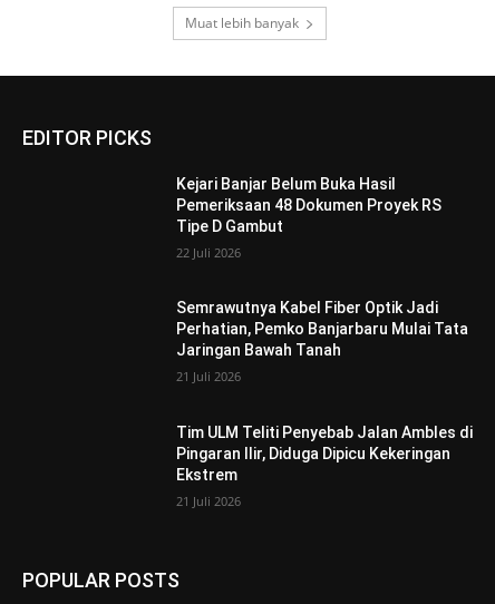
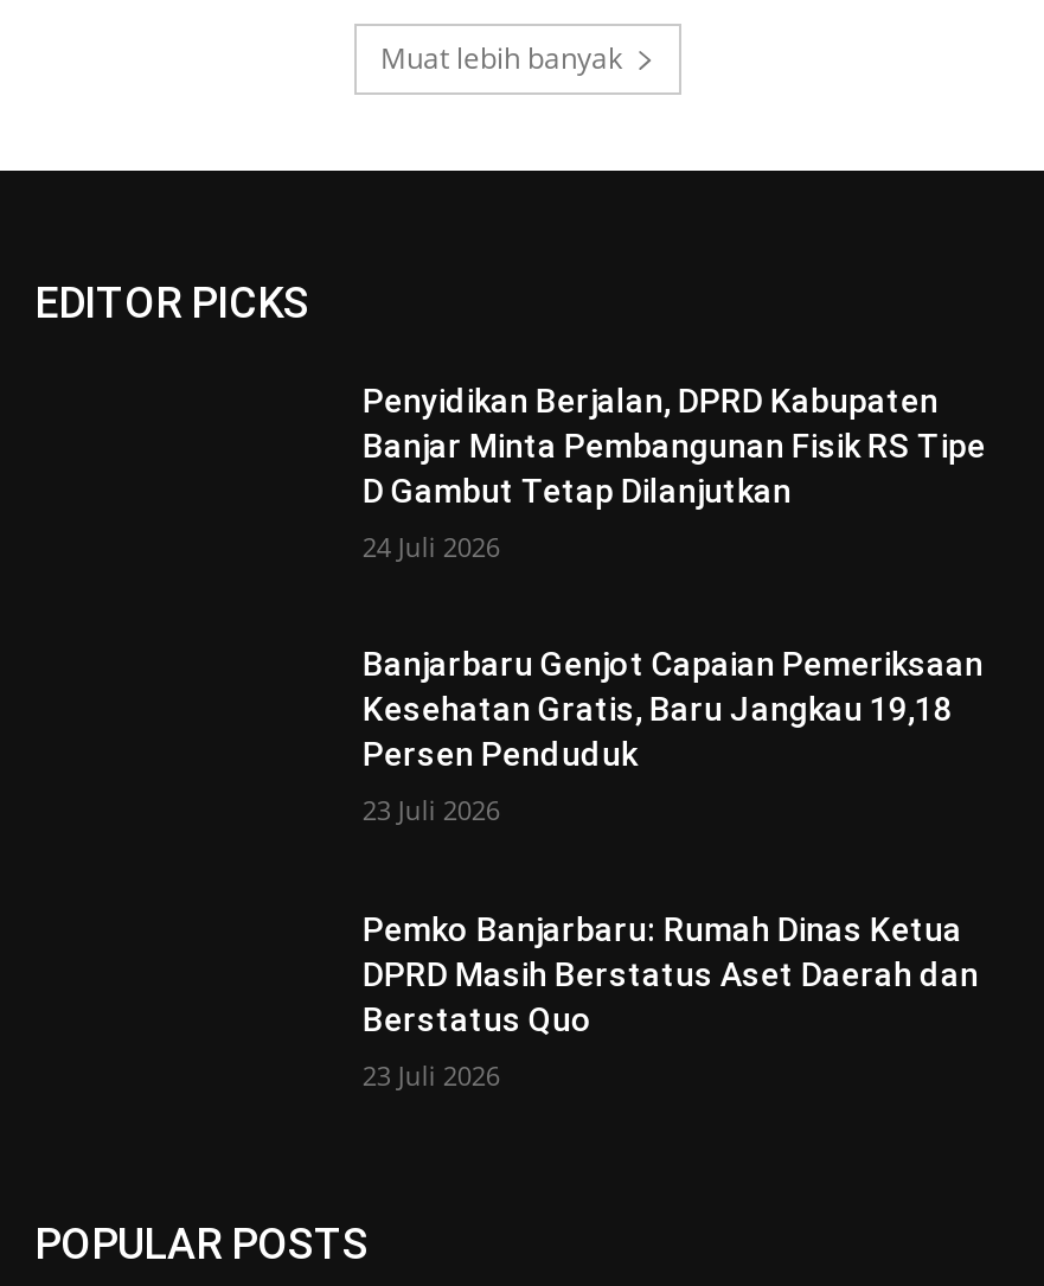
- Kejari Banjar Belum Buka Hasil
- Pemeriksaan 48 Dokumen Proyek RS
- Tipe D Gambut
+ Penyidikan Berjalan, DPRD Kabupaten
+ Banjar Minta Pembangunan Fisik RS Tipe
+ D Gambut Tetap Dilanjutkan

- 22 Juli 2026
+ 24 Juli 2026

- Semrawutnya Kabel Fiber Optik Jadi
- Perhatian, Pemko Banjarbaru Mulai Tata
- Jaringan Bawah Tanah
+ Banjarbaru Genjot Capaian Pemeriksaan
+ Kesehatan Gratis, Baru Jangkau 19,18
+ Persen Penduduk

- 21 Juli 2026
+ 23 Juli 2026

- Tim ULM Teliti Penyebab Jalan Ambles di
- Pingaran Ilir, Diduga Dipicu Kekeringan
- Ekstrem
+ Pemko Banjarbaru: Rumah Dinas Ketua
+ DPRD Masih Berstatus Aset Daerah dan
+ Berstatus Quo

- 21 Juli 2026
+ 23 Juli 2026
